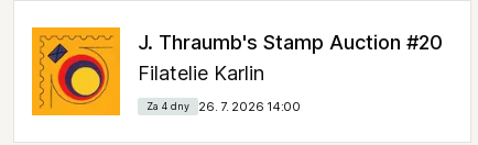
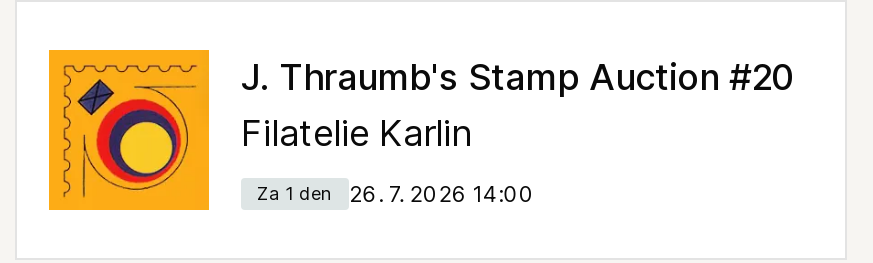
- Za 4 dny 26. 7. 2026 14:00
+ Za 1 den 26. 7. 2026 14:00
